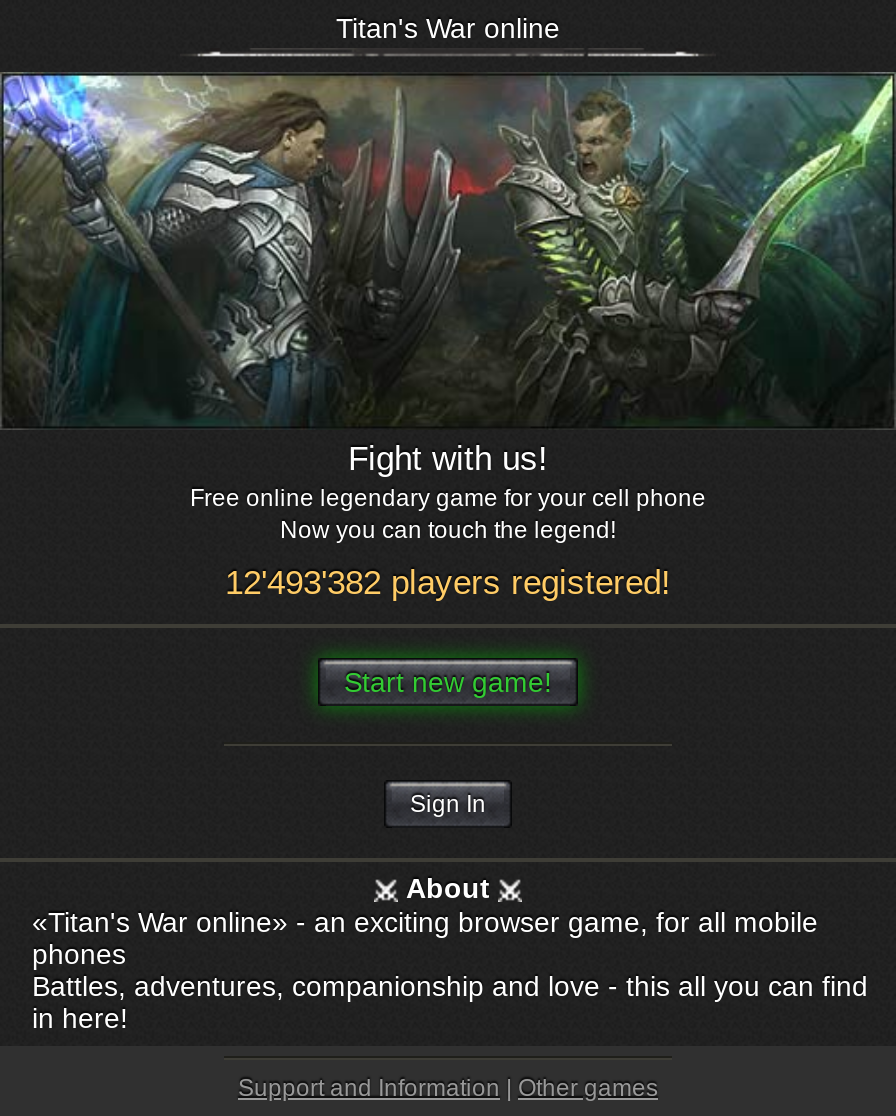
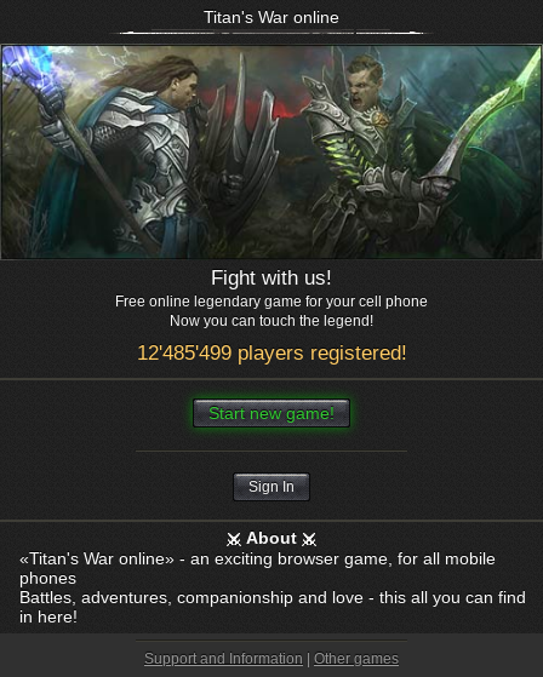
- 12'493'382 players registered!
+ 12'485'499 players registered!
